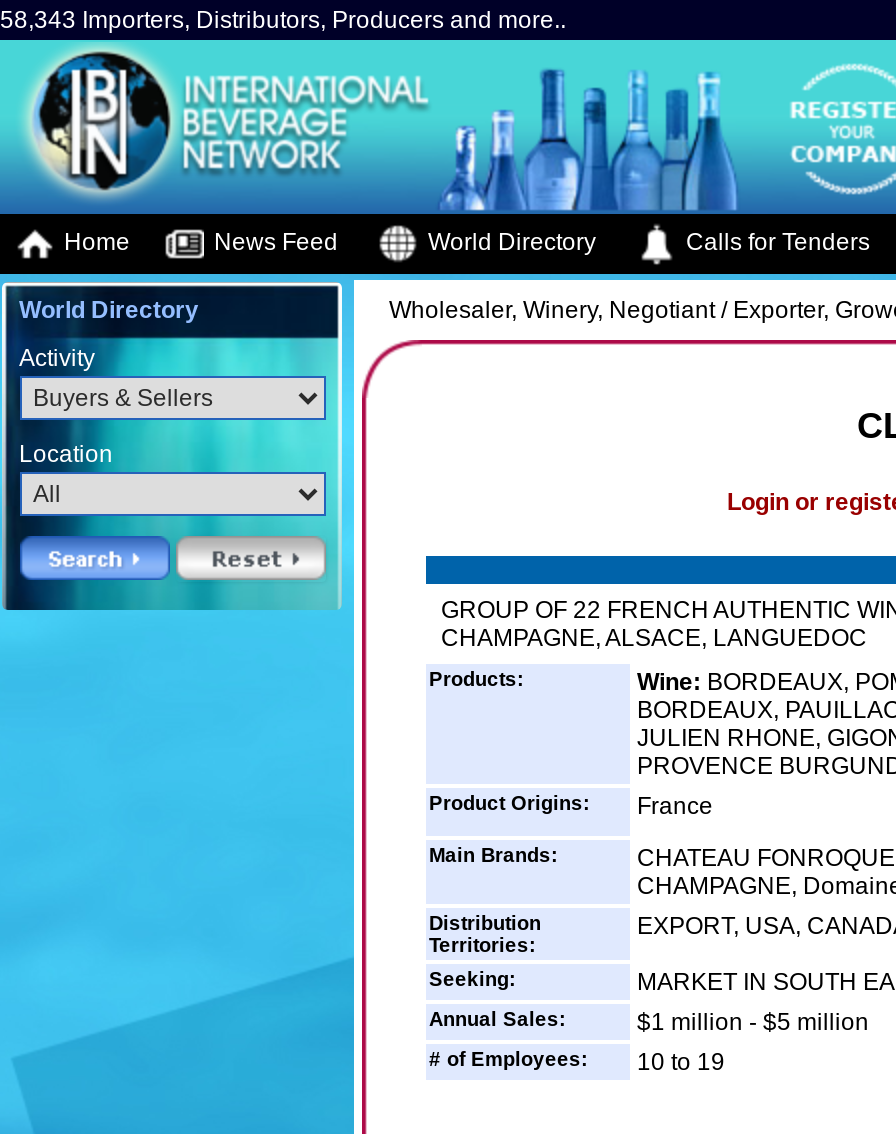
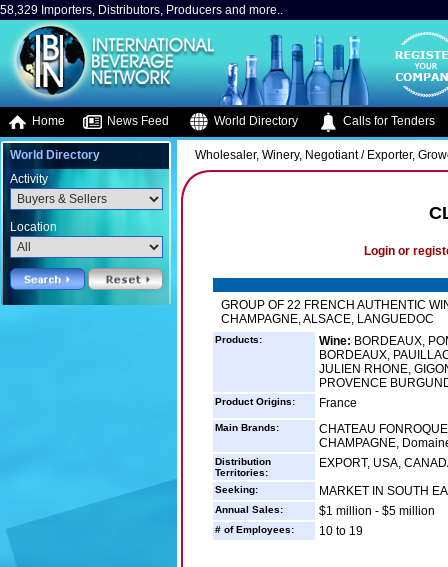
- 58,343 Importers, Distributors, Producers and more..
+ 58,329 Importers, Distributors, Producers and more..
